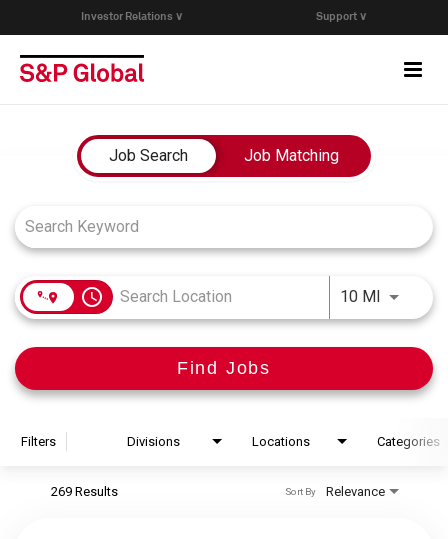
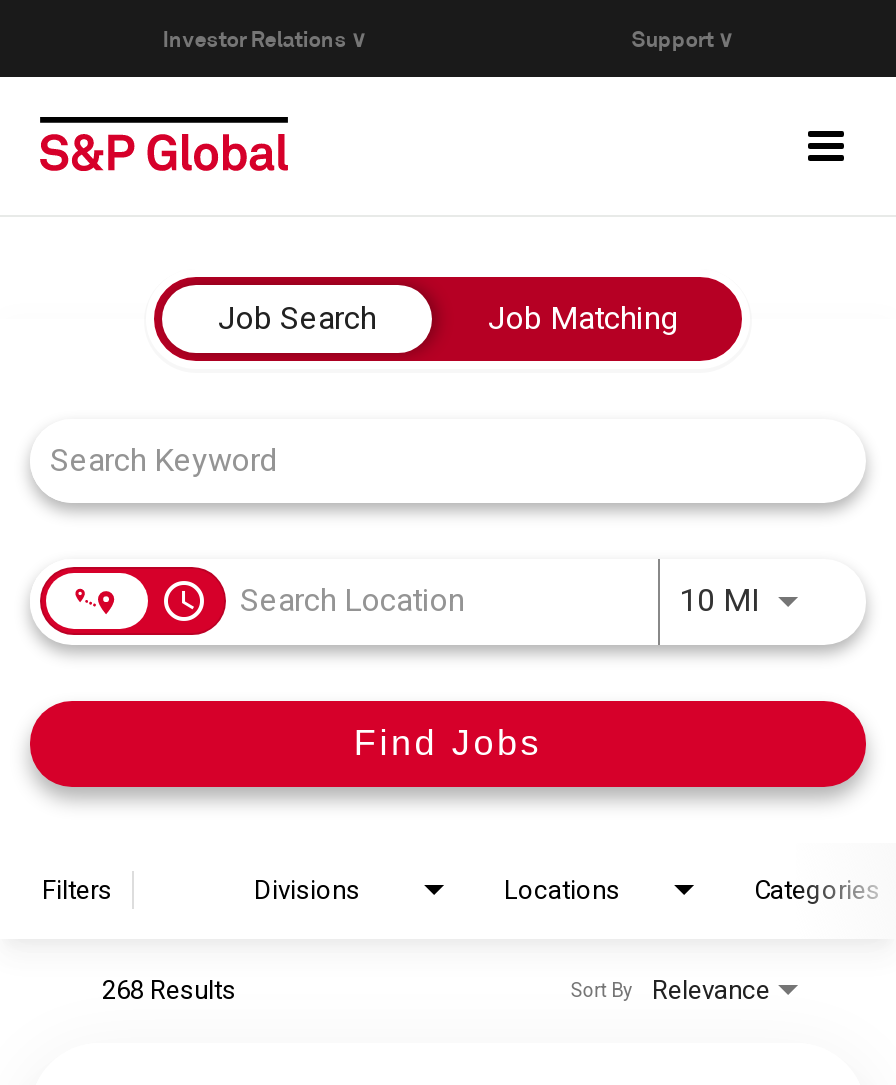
- 269 Results
+ 268 Results
